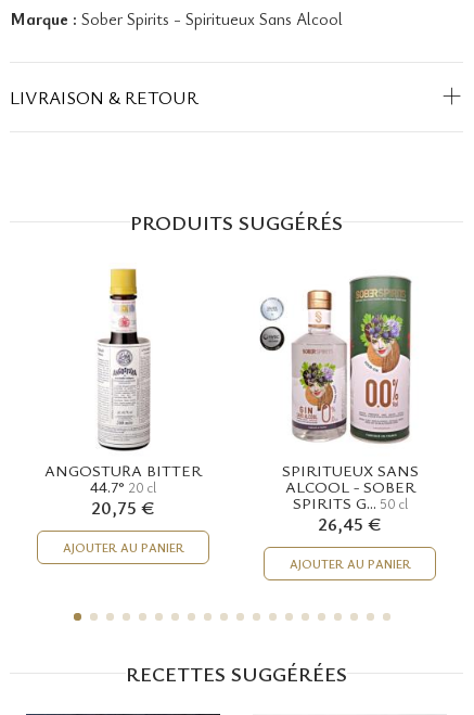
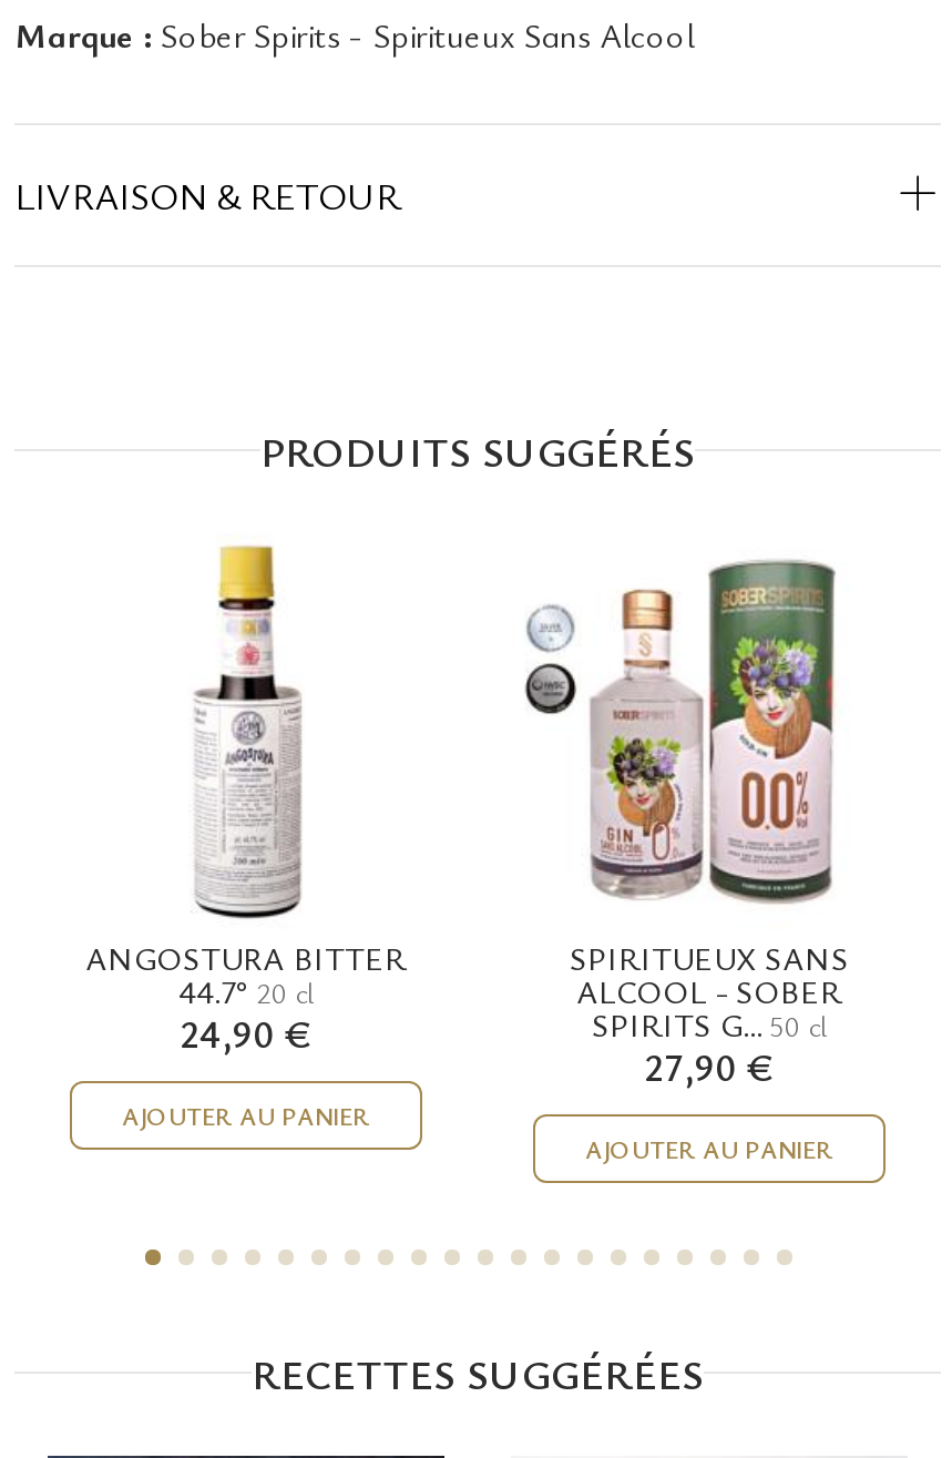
- 20,75 €
+ 24,90 €

- 26,45 €
+ 27,90 €
